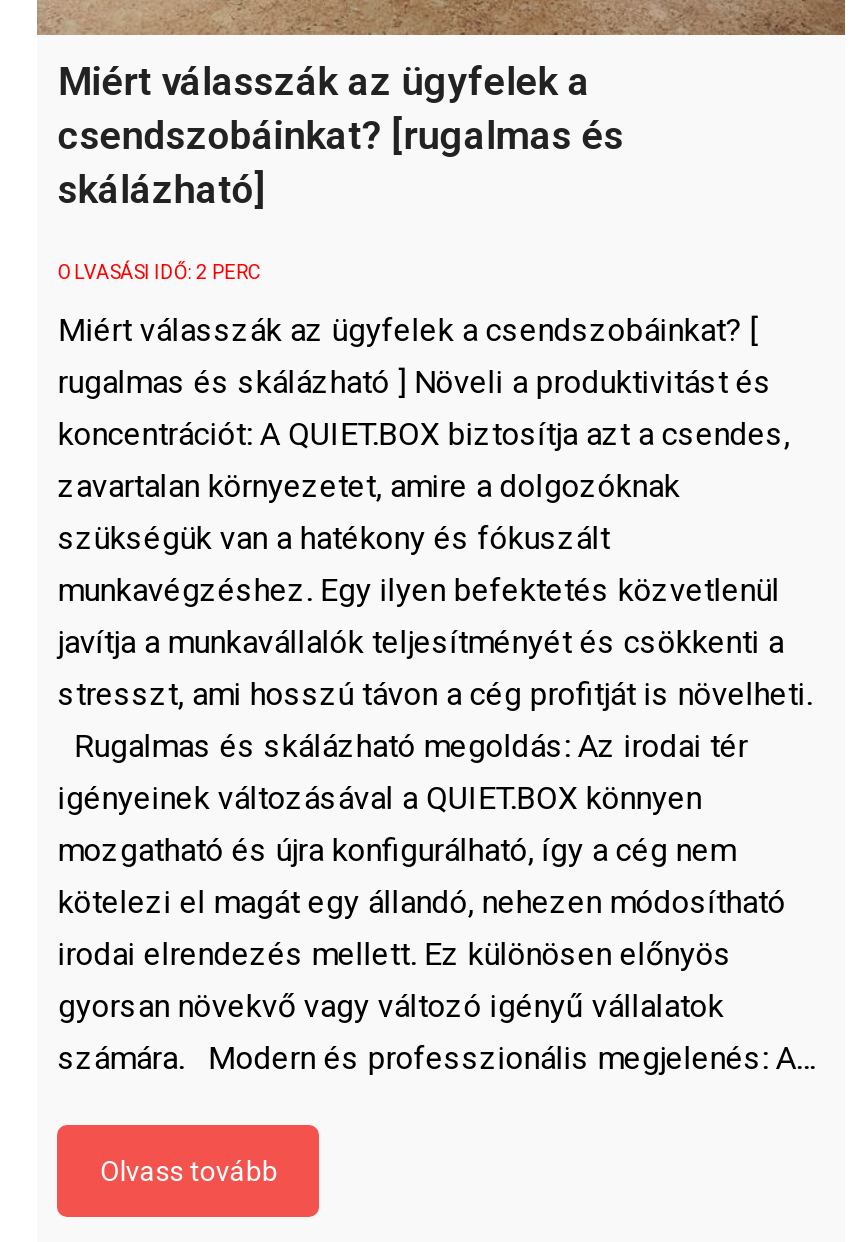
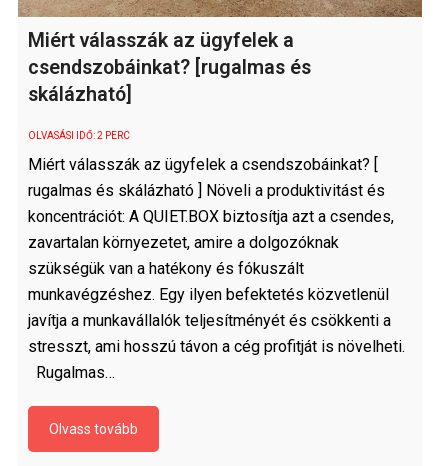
- Rugalmas és skálázható megoldás: Az irodai tér
- igényeinek változásával a QUIET.BOX könnyen
- mozgatható és újra konfigurálható, így a cég nem
- kötelezi el magát egy állandó, nehezen módosítható
- irodai elrendezés mellett. Ez különösen előnyös
- gyorsan növekvő vagy változó igényű vállalatok
- számára. Modern és professzionális megjelenés: A…
+ Rugalmas…
